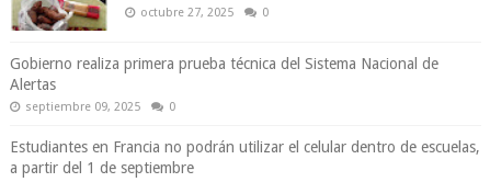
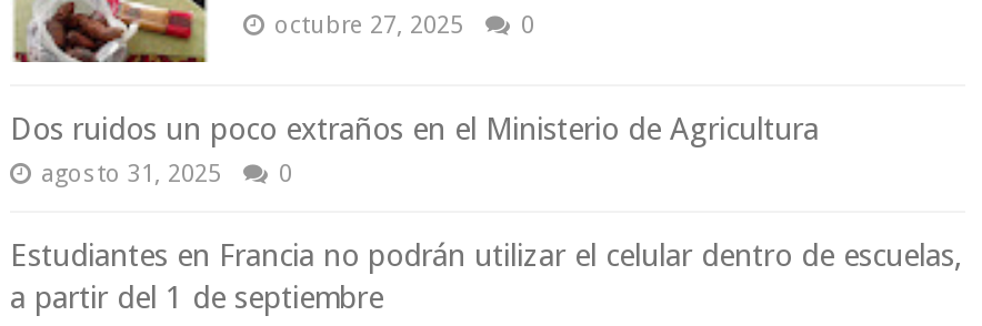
- Gobierno realiza primera prueba técnica del Sistema Nacional de
- Alertas
- septiembre 09, 2025
+ Dos ruidos un poco extraños en el Ministerio de Agricultura
+ agosto 31, 2025
